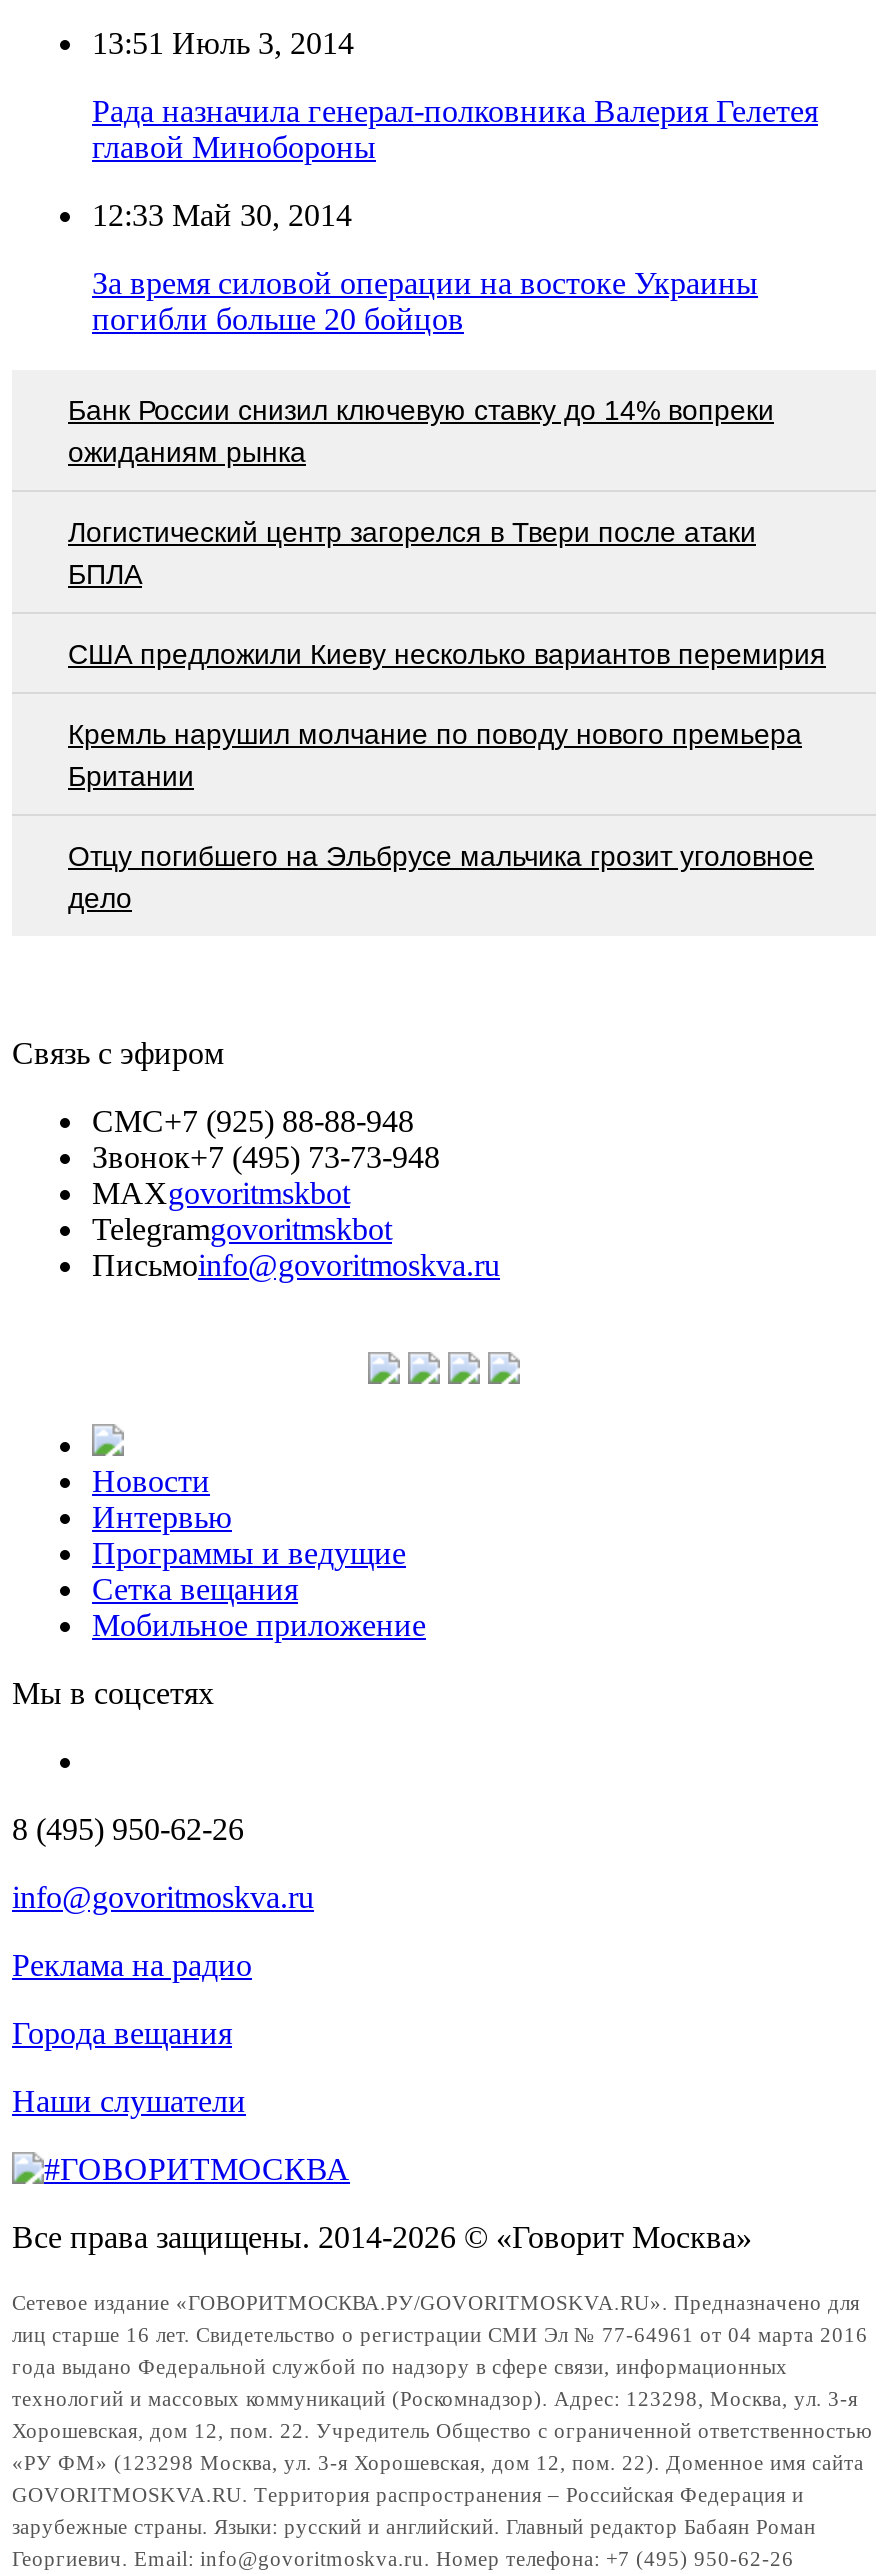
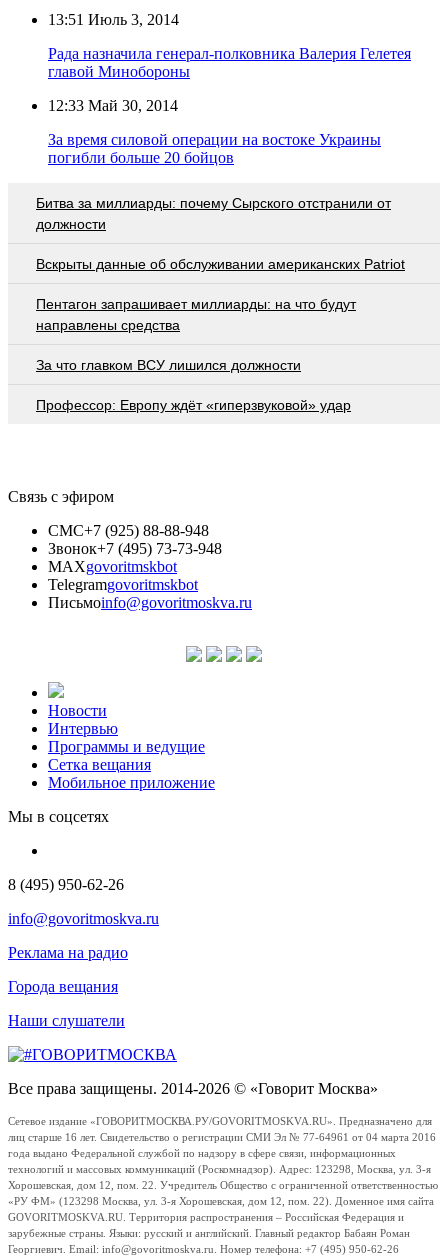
- Банк России снизил ключевую ставку до 14% вопреки
- ожиданиям рынка
+ Битва за миллиарды: почему Сырского отстранили от
+ должности

- Логистический центр загорелся в Твери после атаки
- БПЛА
+ Вскрыты данные об обслуживании американских Patriot

- США предложили Киеву несколько вариантов перемирия
+ Пентагон запрашивает миллиарды: на что будут
+ направлены средства

- Кремль нарушил молчание по поводу нового премьера
- Британии
+ За что главком ВСУ лишился должности

- Отцу погибшего на Эльбрусе мальчика грозит уголовное
- дело
+ Профессор: Европу ждёт «гиперзвуковой» удар
